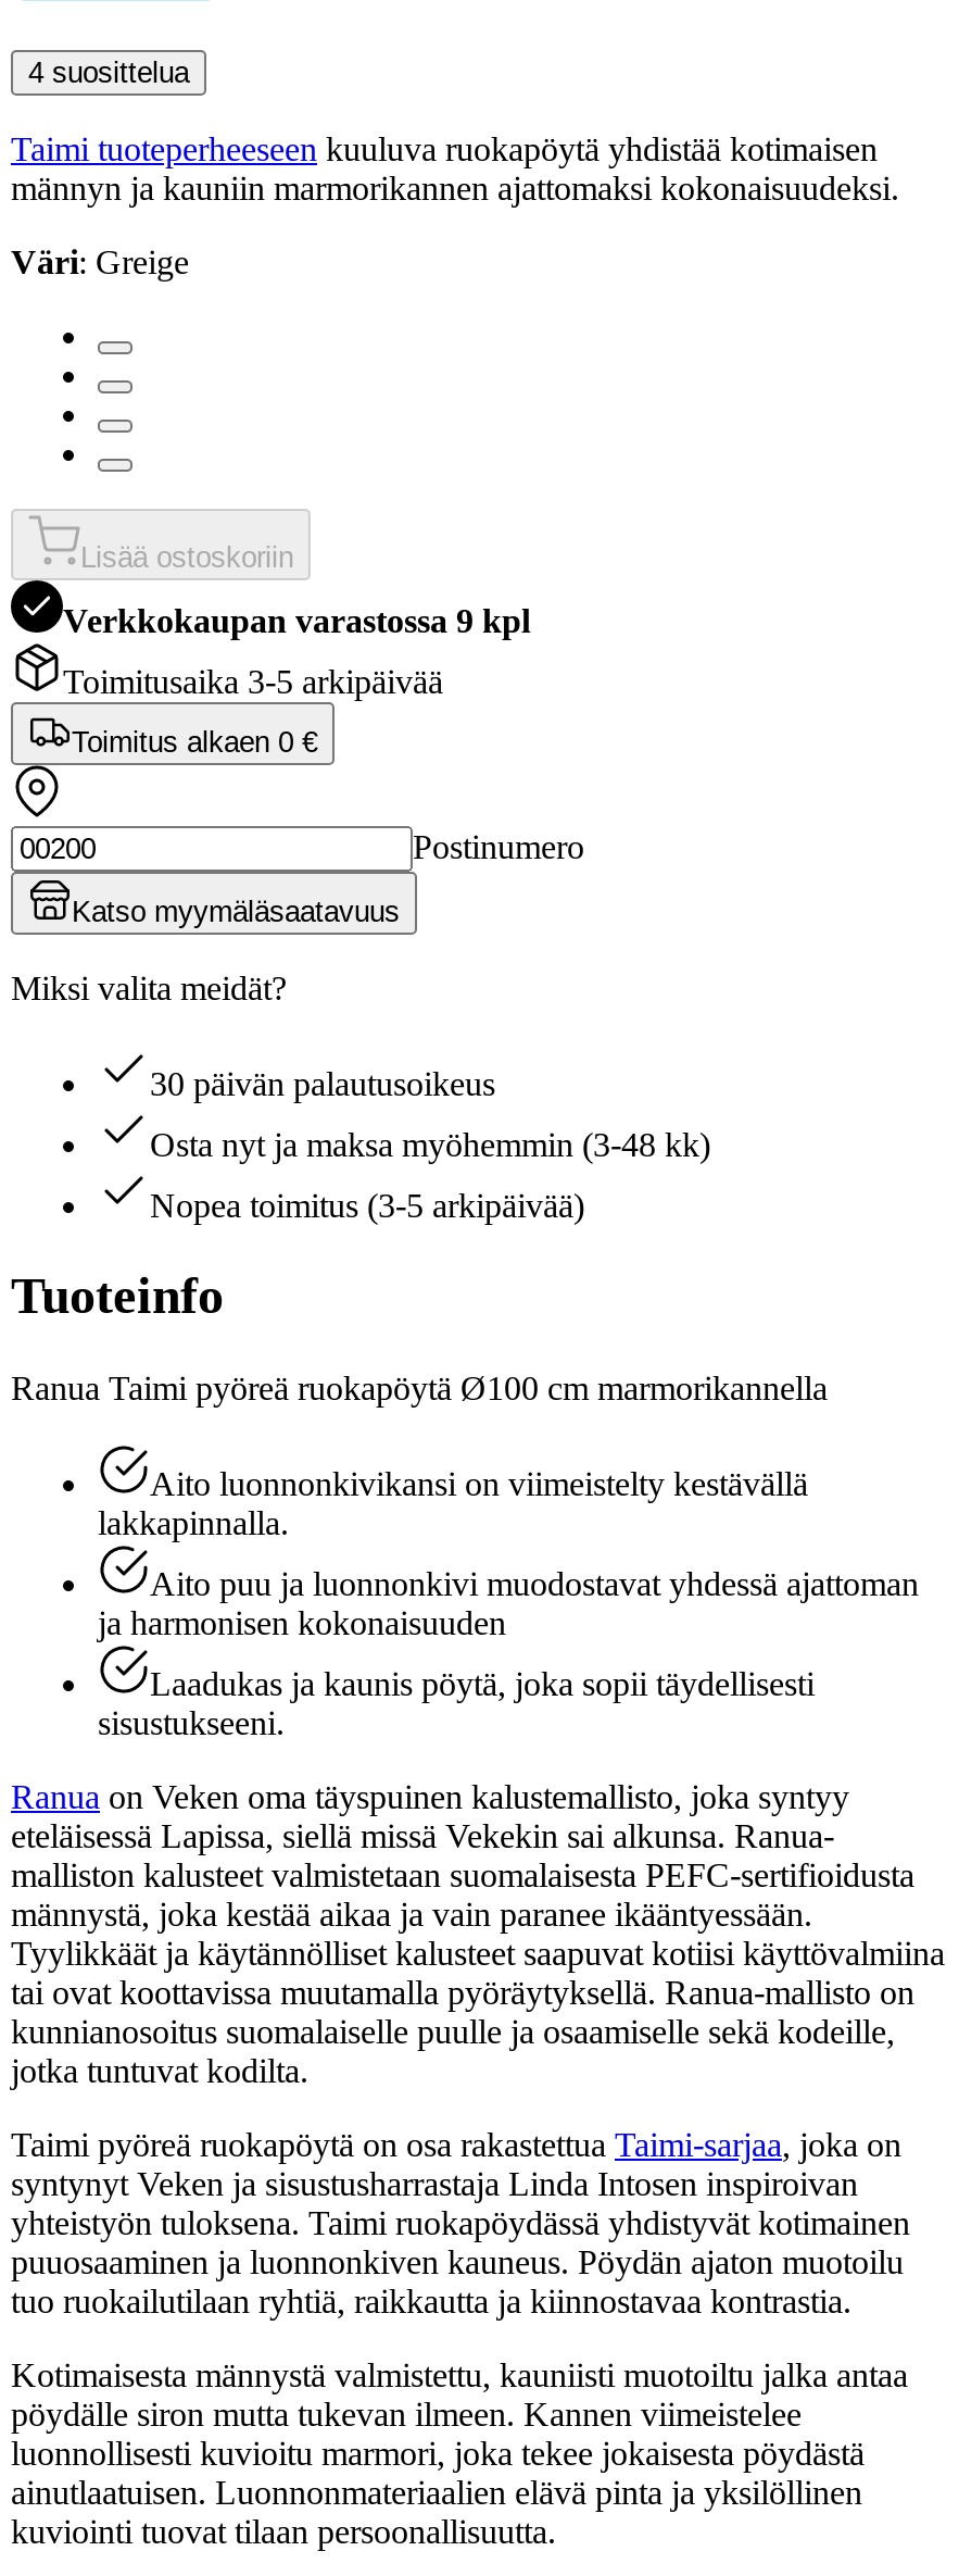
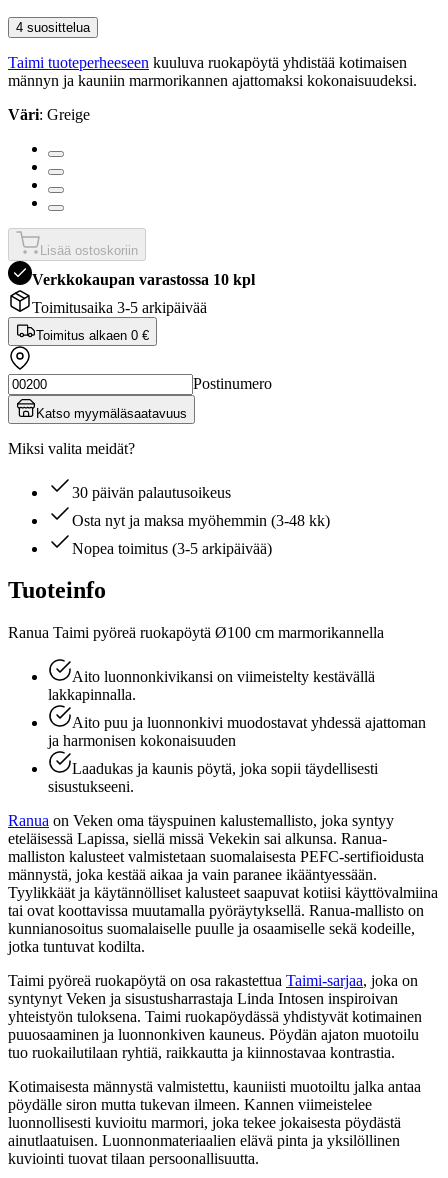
- Verkkokaupan varastossa 9 kpl
+ Verkkokaupan varastossa 10 kpl
